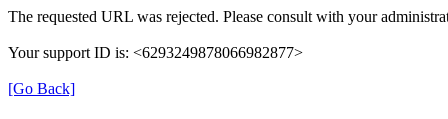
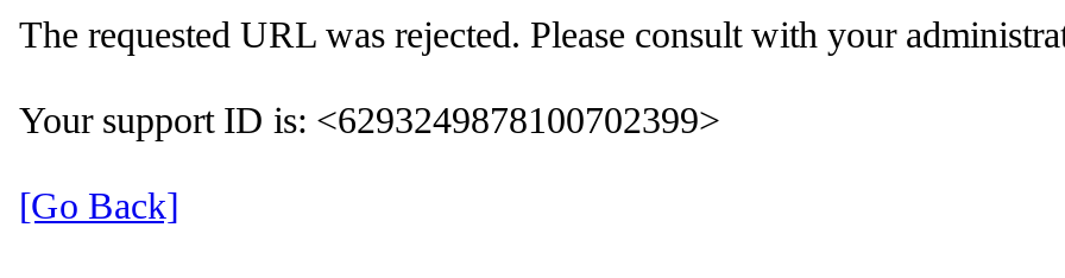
- Your support ID is: <6293249878066982877>
+ Your support ID is: <6293249878100702399>
